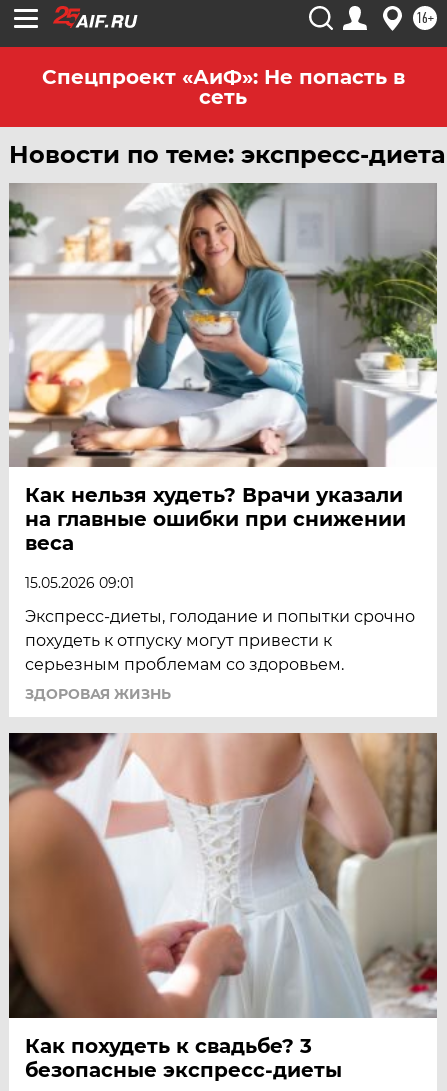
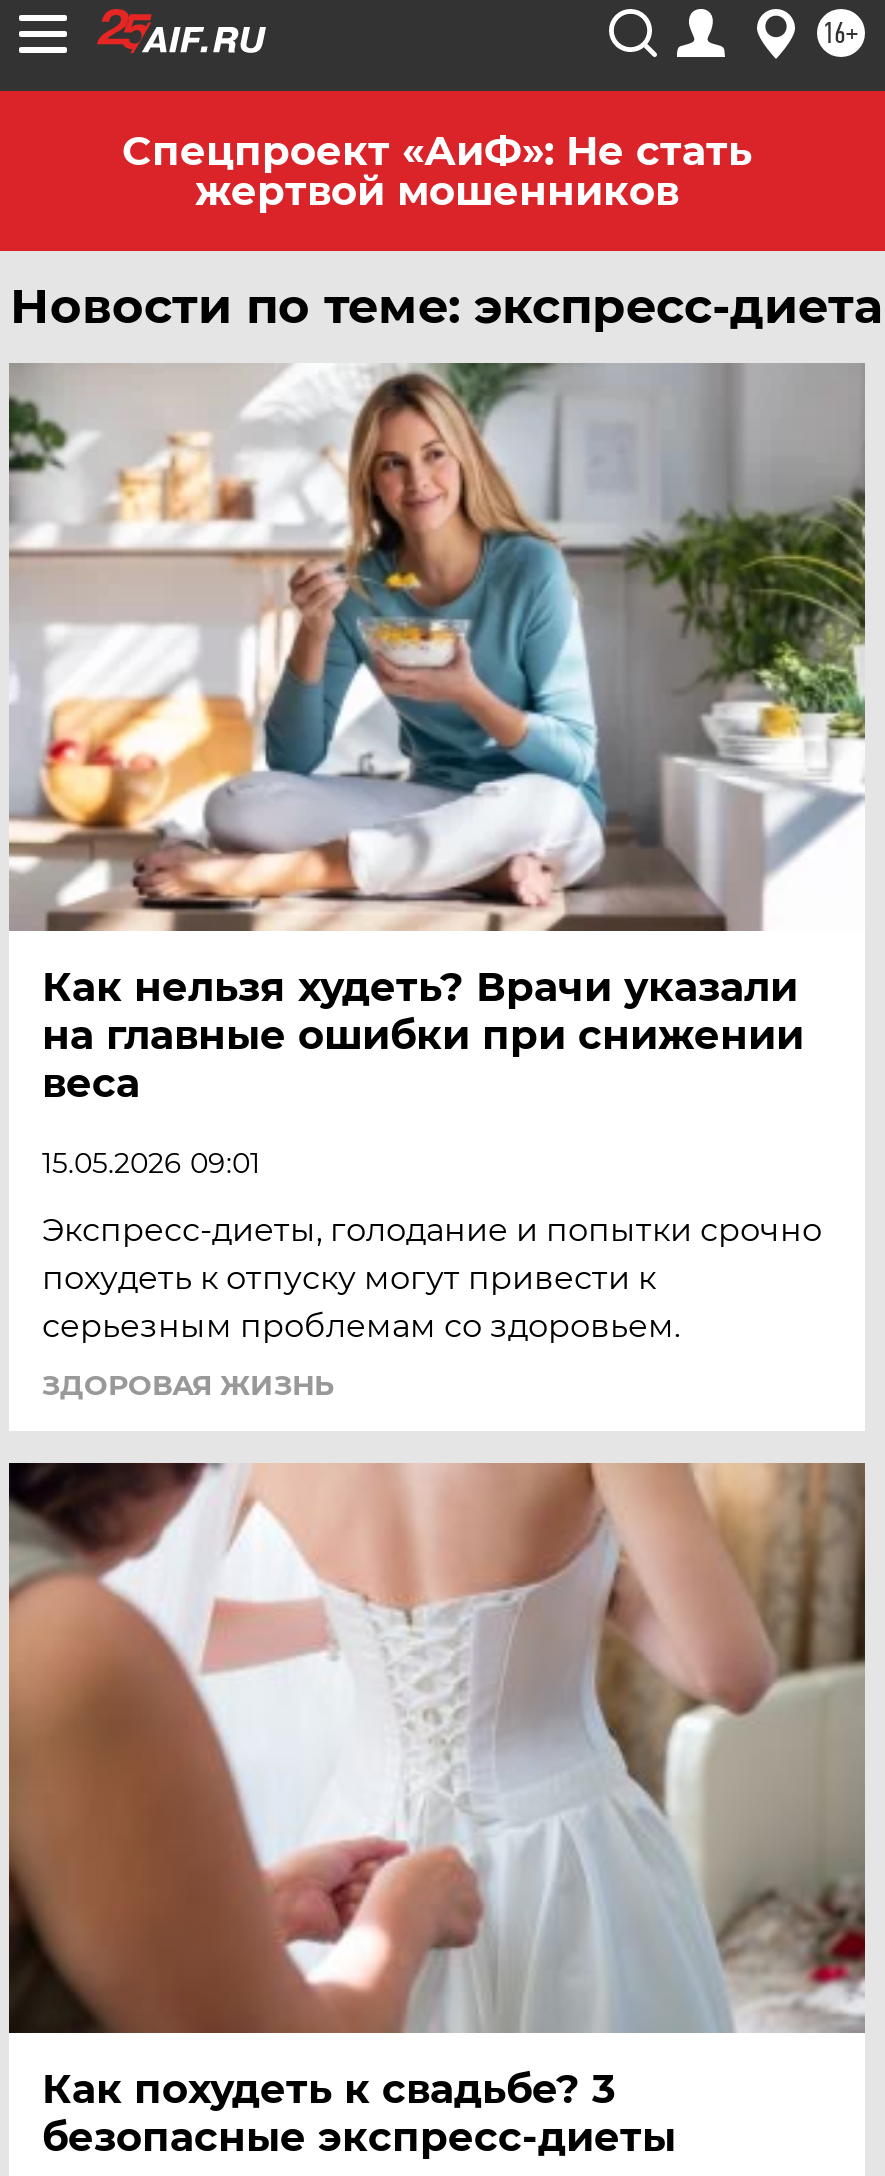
- Спецпроект «АиФ»: Не попасть в
- сеть
+ Спецпроект «АиФ»: Не стать
+ жертвой мошенников
